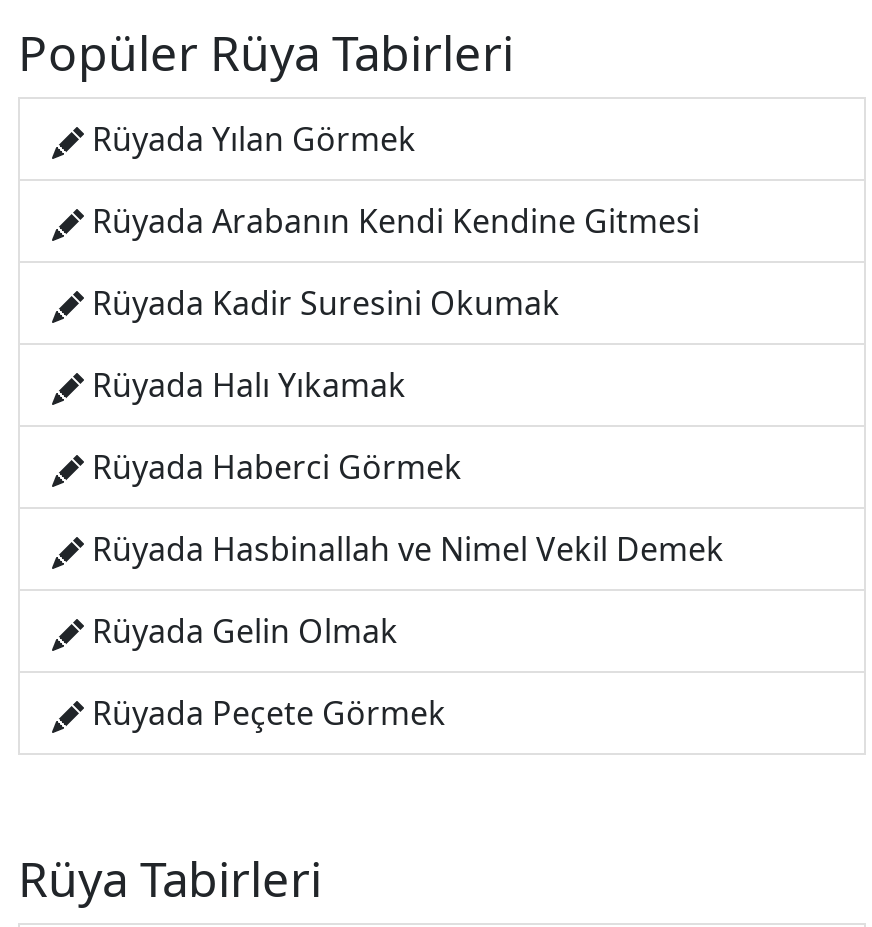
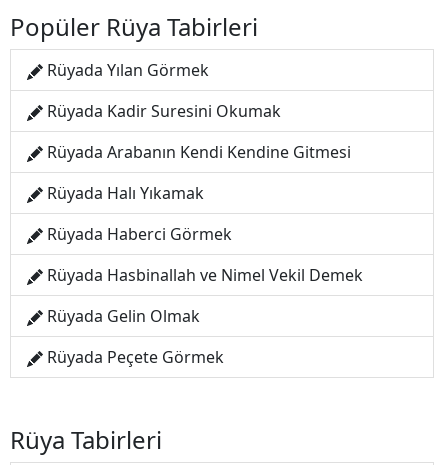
moved down: Rüyada Arabanın Kendi Kendine Gitmesi

moved up: Rüyada Kadir Suresini Okumak
